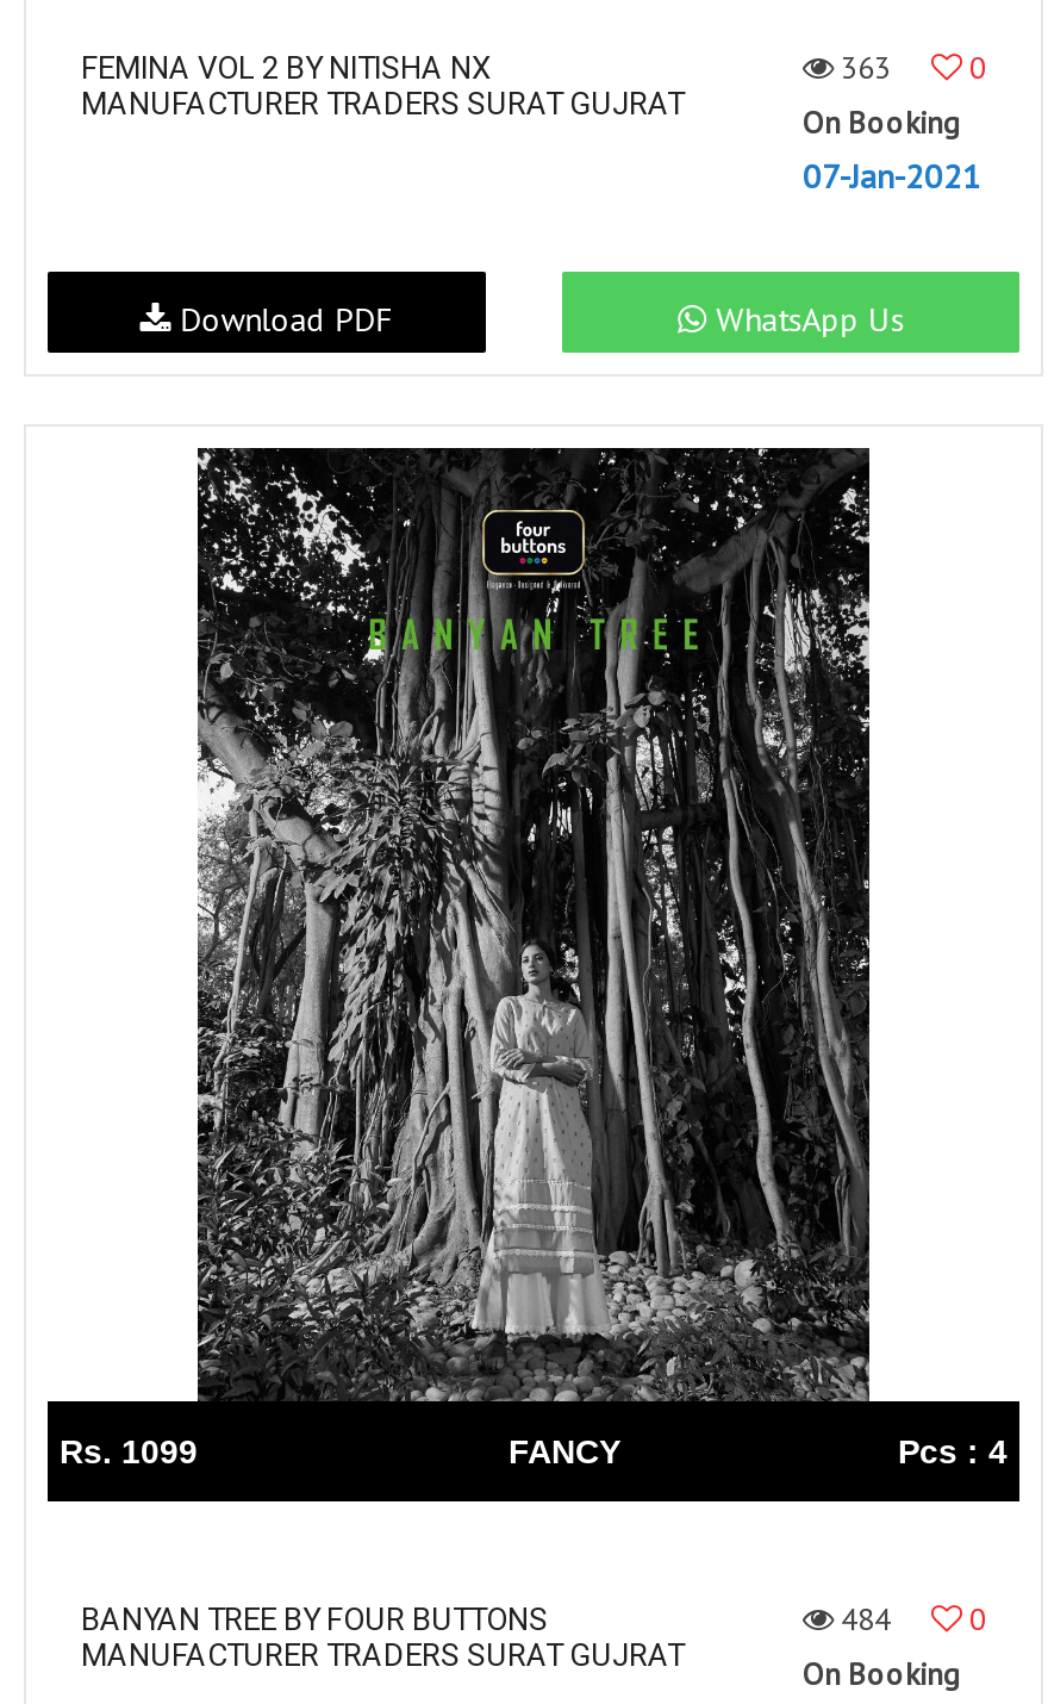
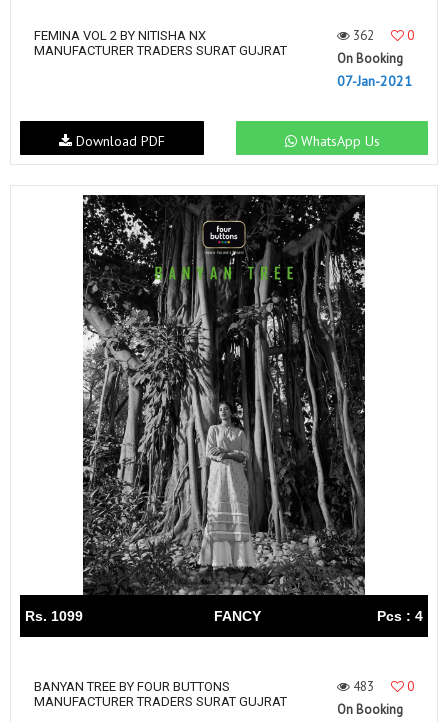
- 363 0
+ 362 0

- 484 0
+ 483 0
